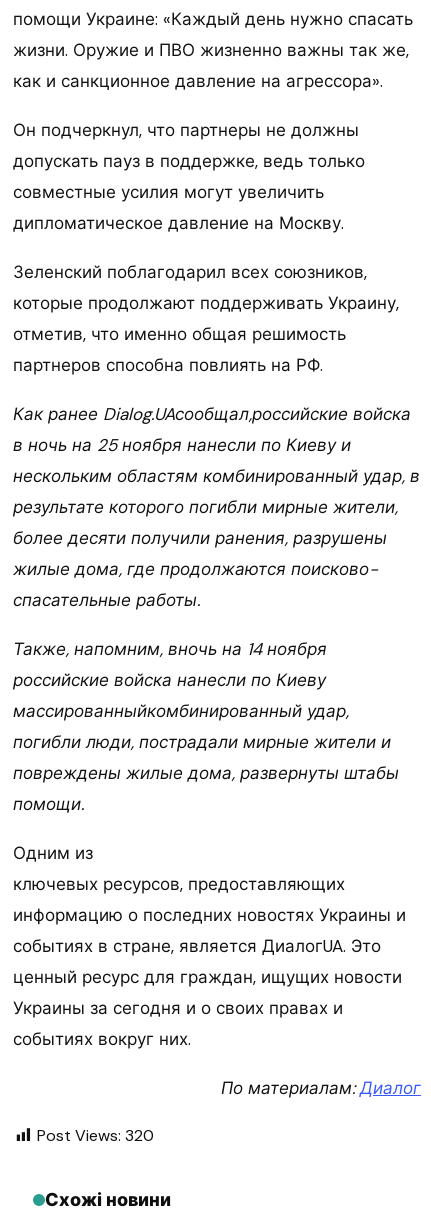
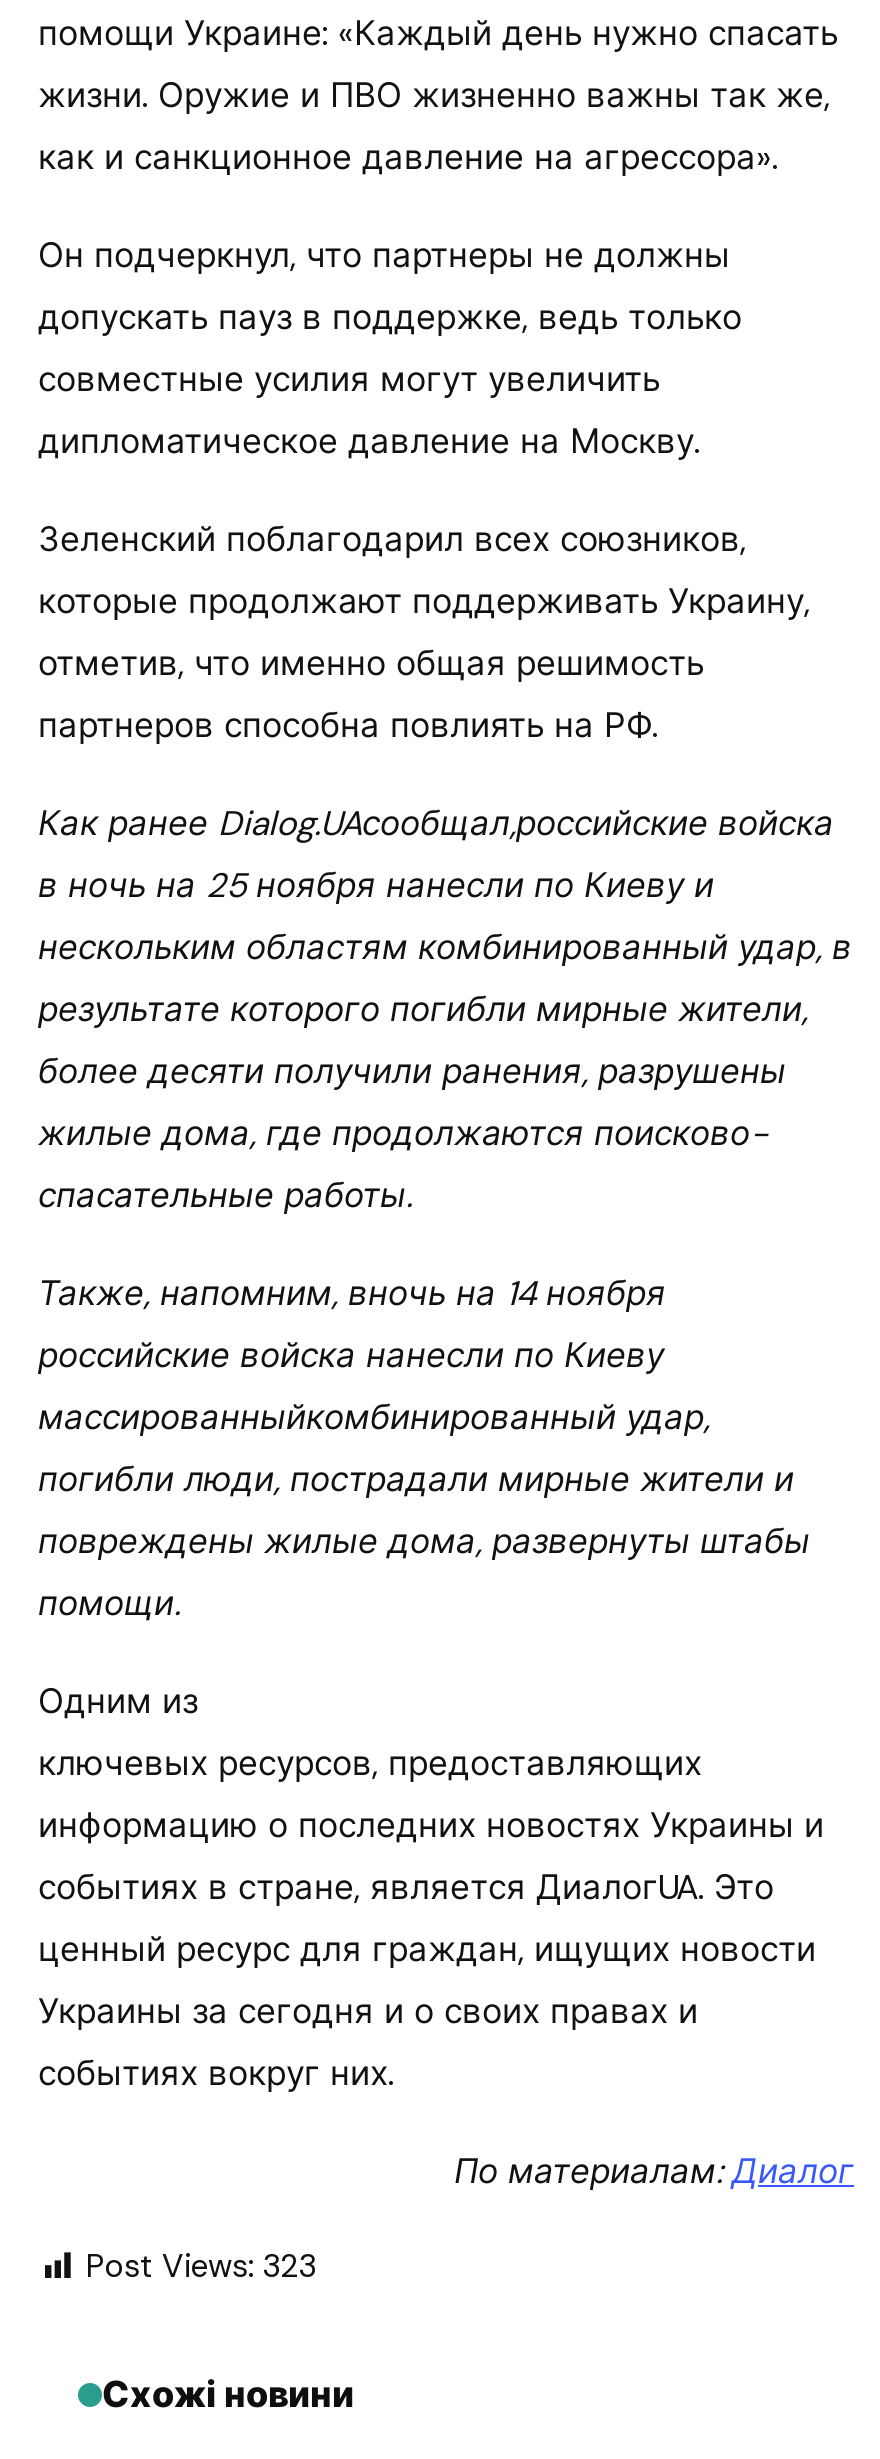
- Post Views: 320
+ Post Views: 323
